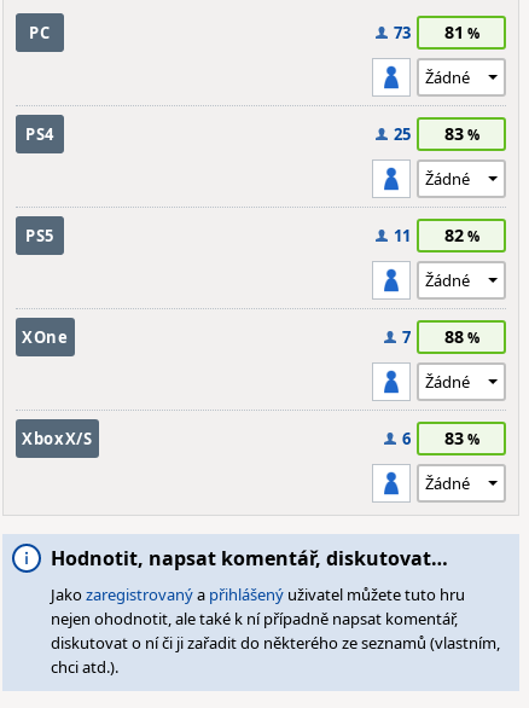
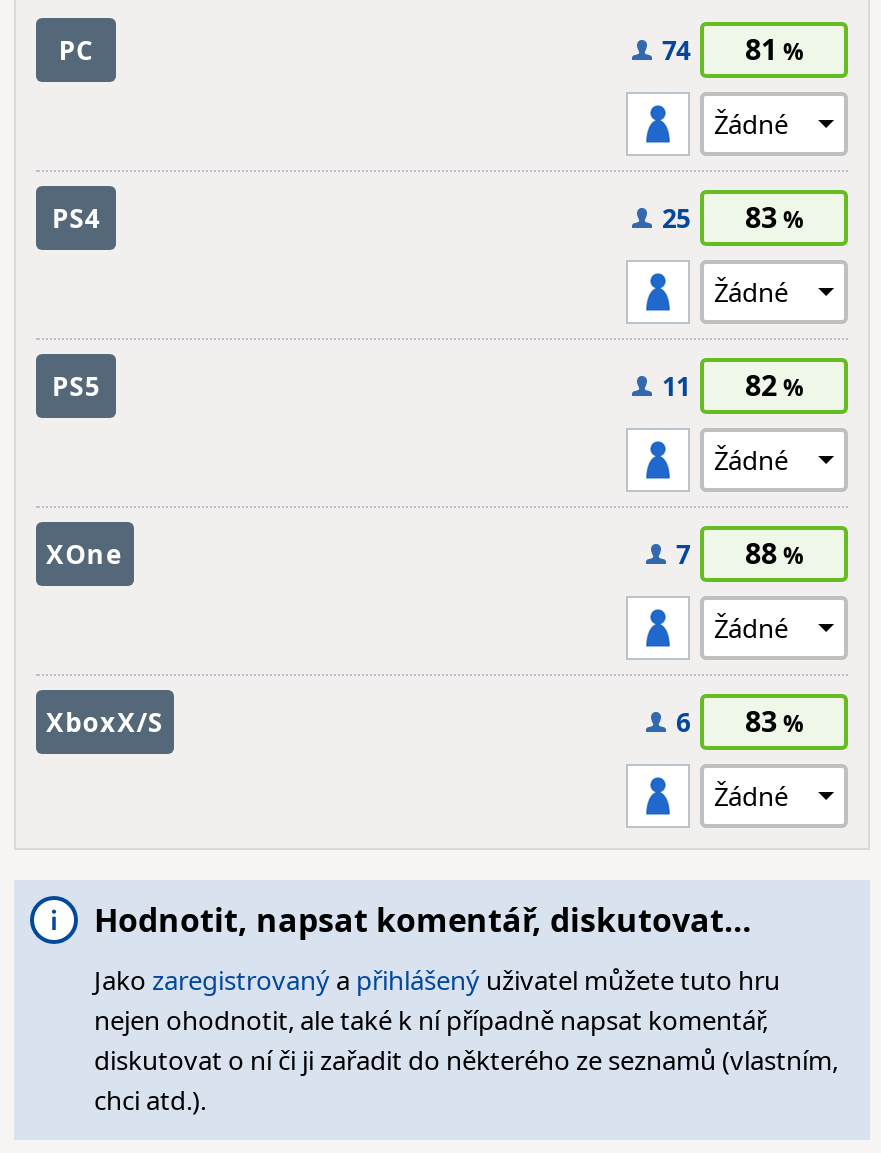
- 73 81
+ 74 81
